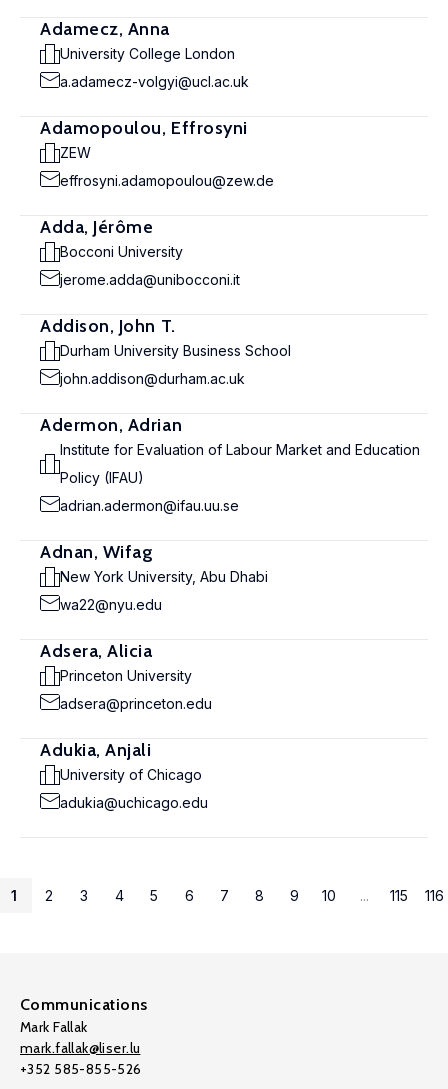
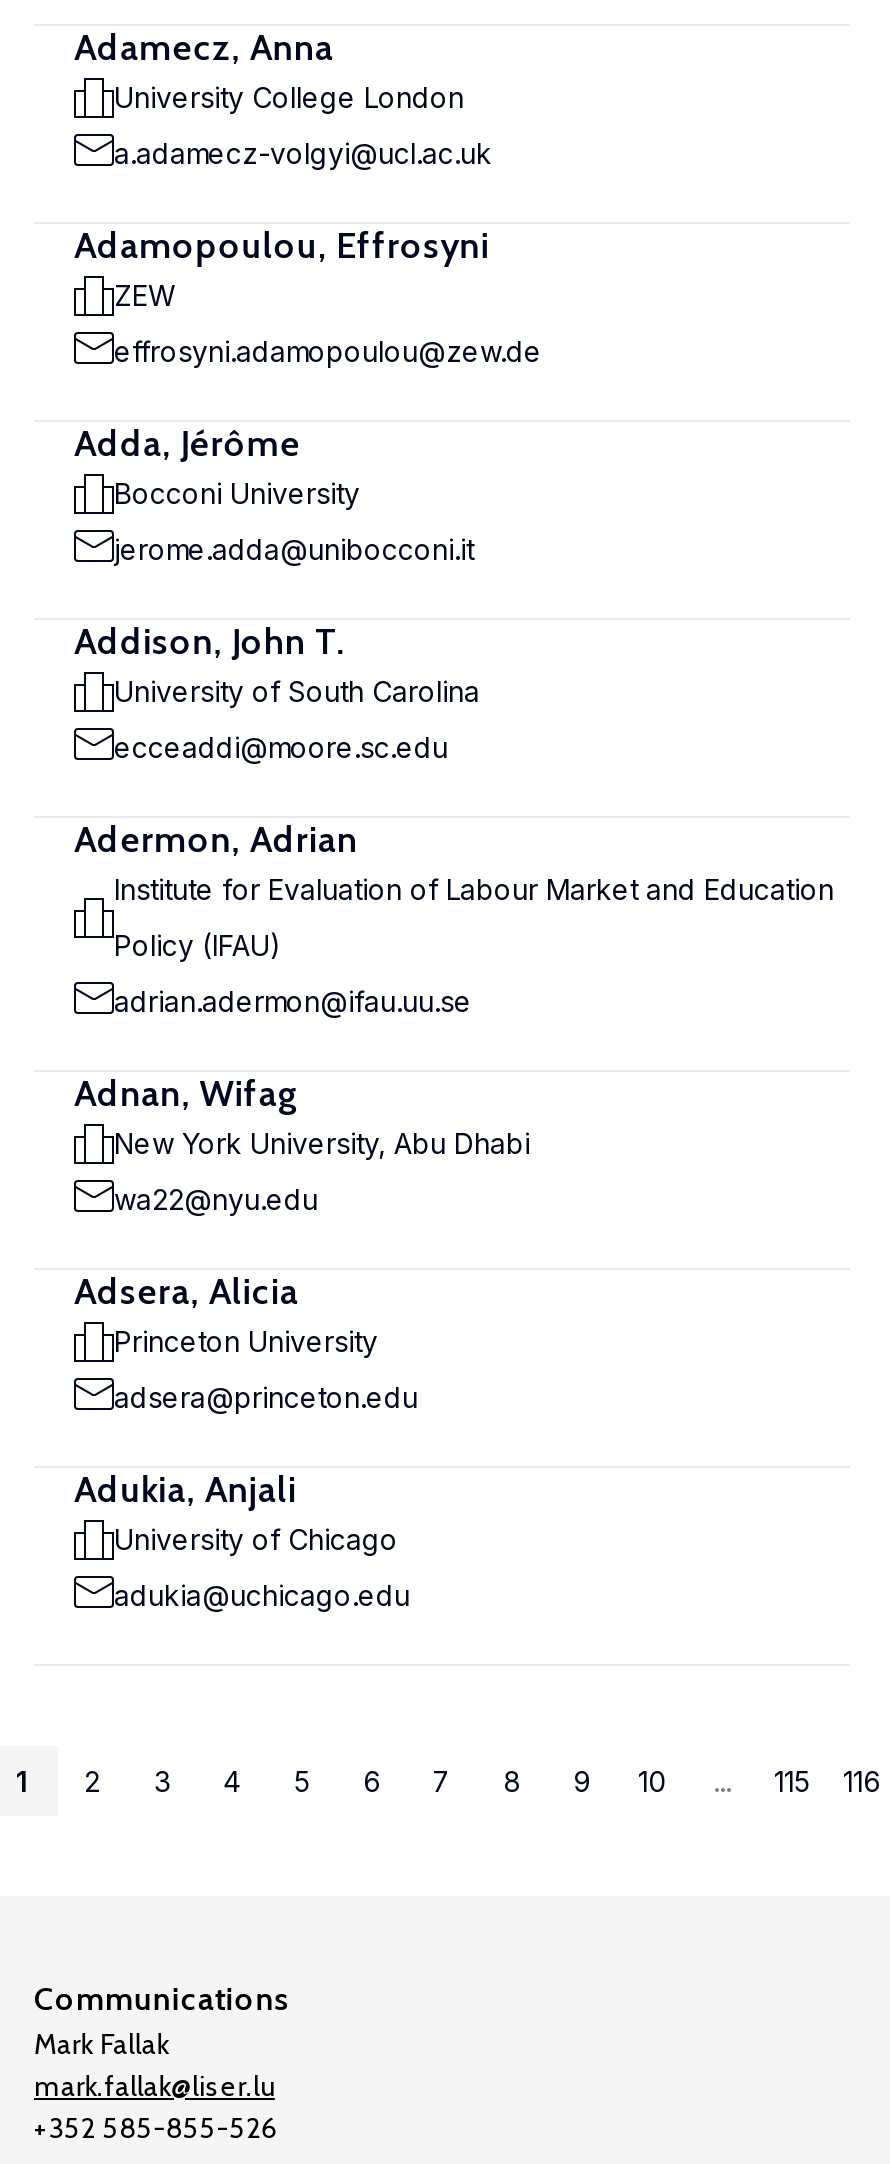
- Durham University Business School
+ University of South Carolina

- john.addison@durham.ac.uk
+ ecceaddi@moore.sc.edu
